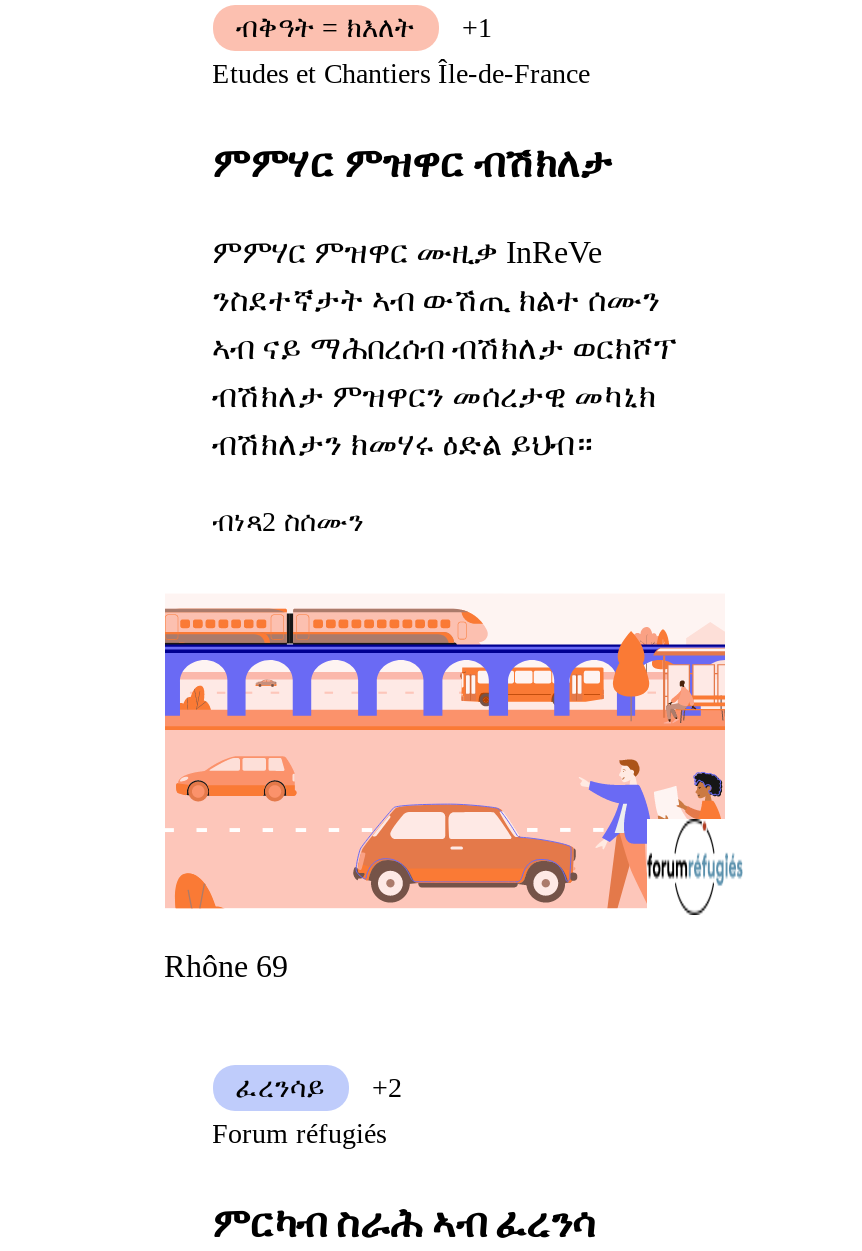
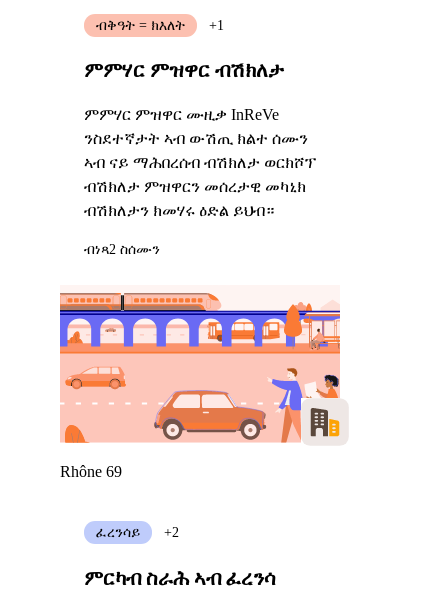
- Etudes et Chantiers Île-de-France

- [image]
+ [image]

- Forum réfugiés
